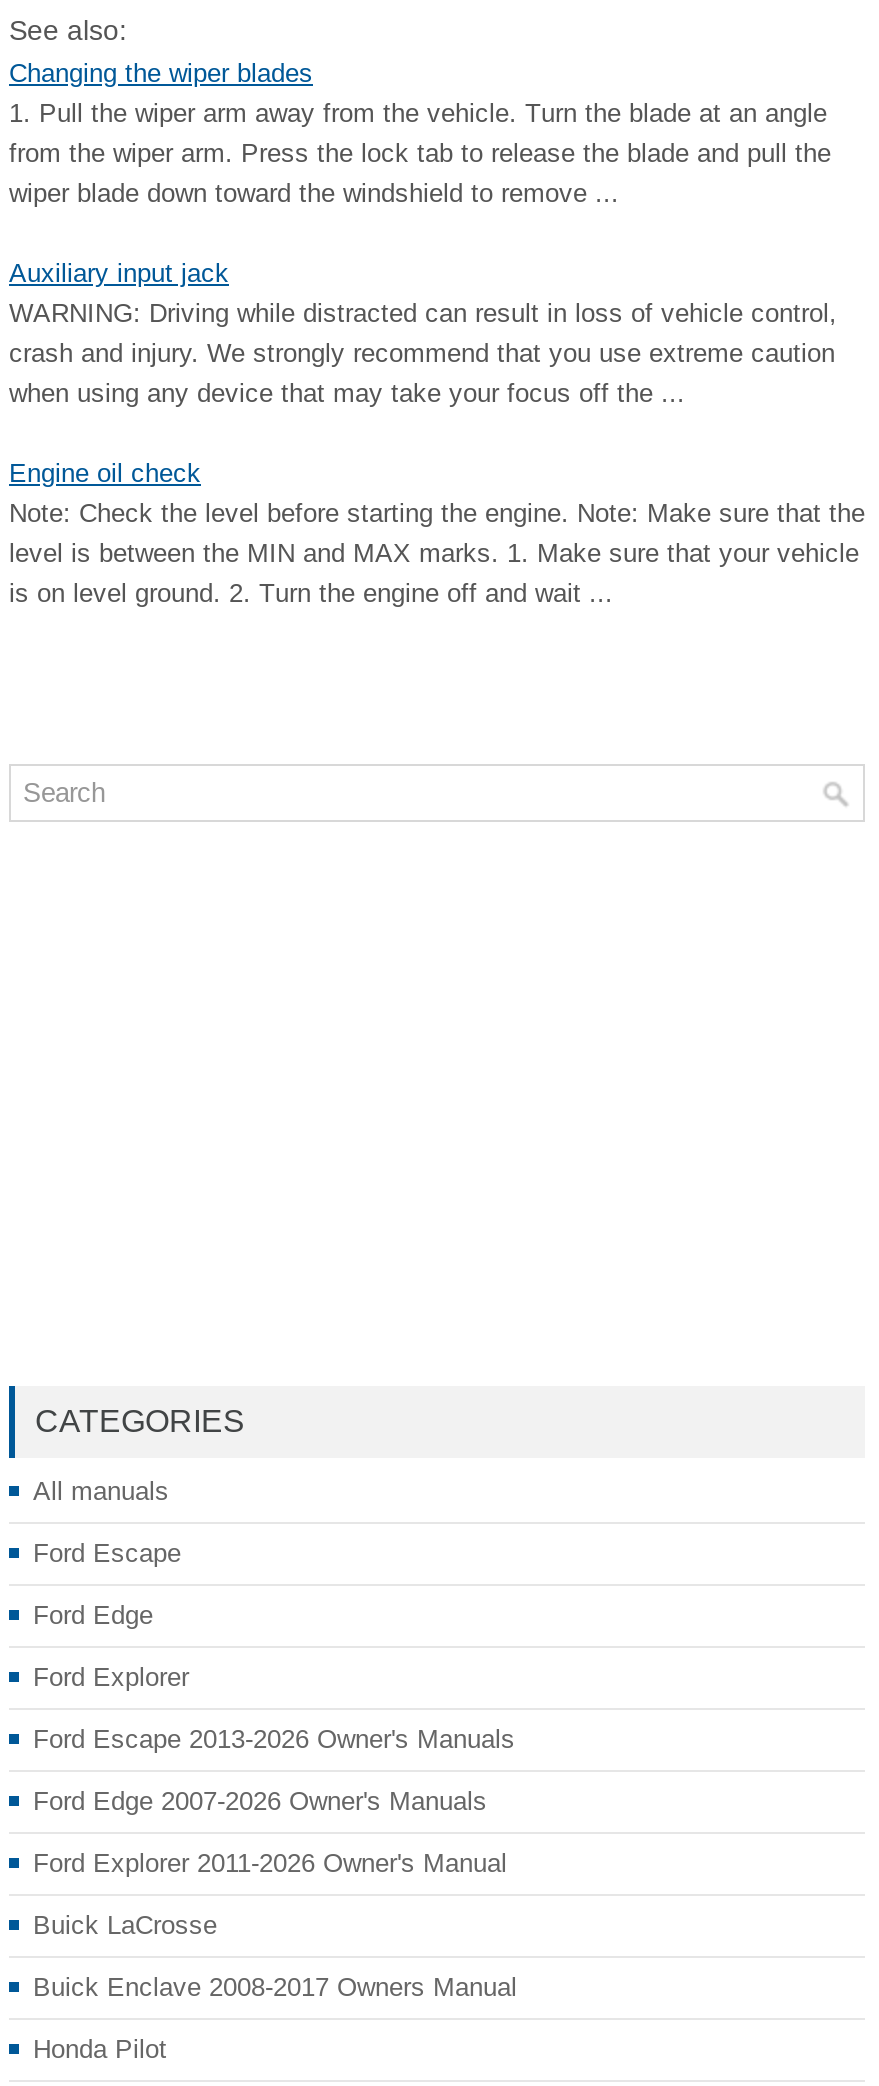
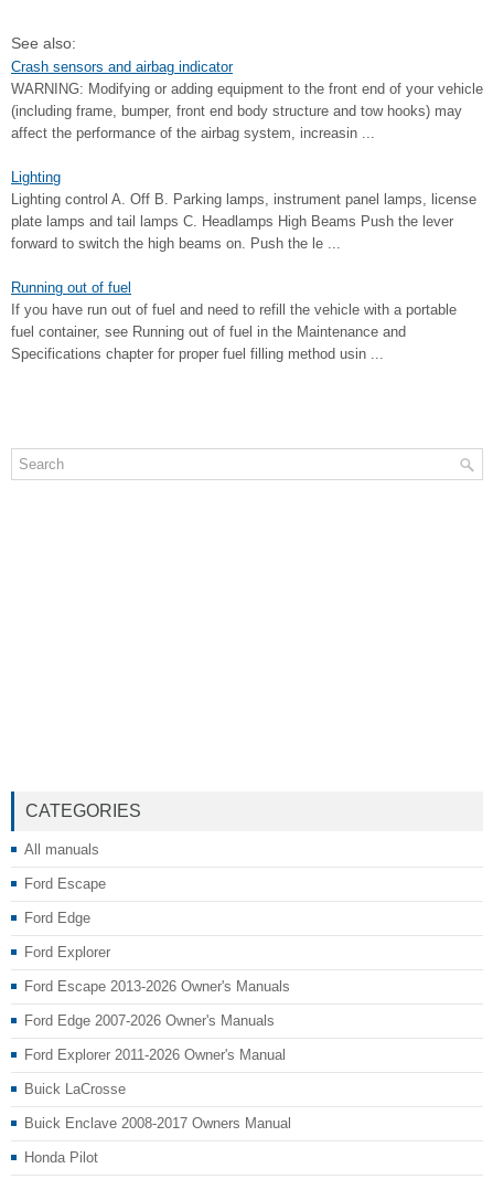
- Changing the wiper blades
- 1. Pull the wiper arm away from the vehicle. Turn the blade at an angle
- from the wiper arm. Press the lock tab to release the blade and pull the
- wiper blade down toward the windshield to remove ...
+ Crash sensors and airbag indicator
+ WARNING: Modifying or adding equipment to the front end of your vehicle
+ (including frame, bumper, front end body structure and tow hooks) may
+ affect the performance of the airbag system, increasin ...

- Auxiliary input jack
- WARNING: Driving while distracted can result in loss of vehicle control,
- crash and injury. We strongly recommend that you use extreme caution
- when using any device that may take your focus off the ...
+ Lighting
+ Lighting control A. Off B. Parking lamps, instrument panel lamps, license
+ plate lamps and tail lamps C. Headlamps High Beams Push the lever
+ forward to switch the high beams on. Push the le ...

- Engine oil check
- Note: Check the level before starting the engine. Note: Make sure that the
- level is between the MIN and MAX marks. 1. Make sure that your vehicle
- is on level ground. 2. Turn the engine off and wait ...
+ Running out of fuel
+ If you have run out of fuel and need to refill the vehicle with a portable
+ fuel container, see Running out of fuel in the Maintenance and
+ Specifications chapter for proper fuel filling method usin ...
